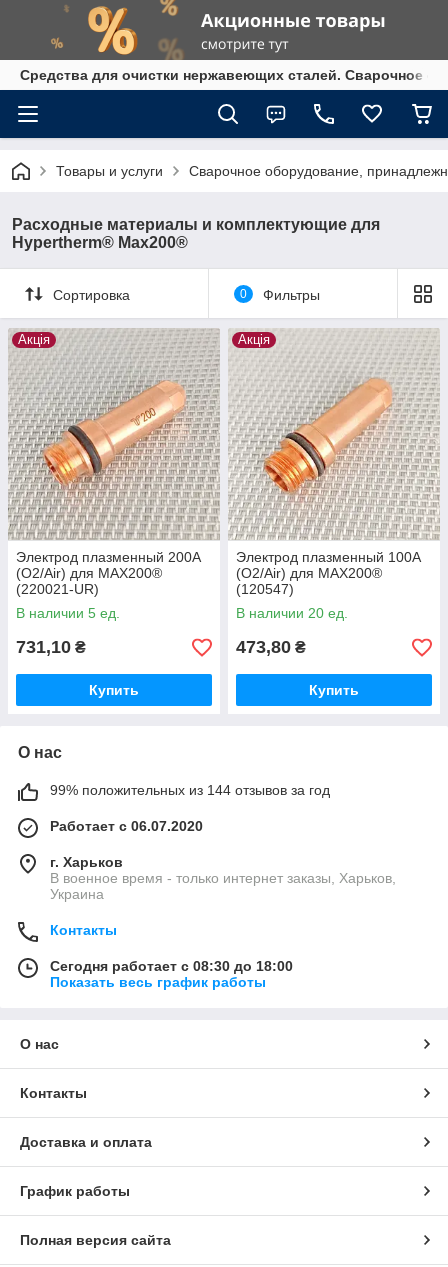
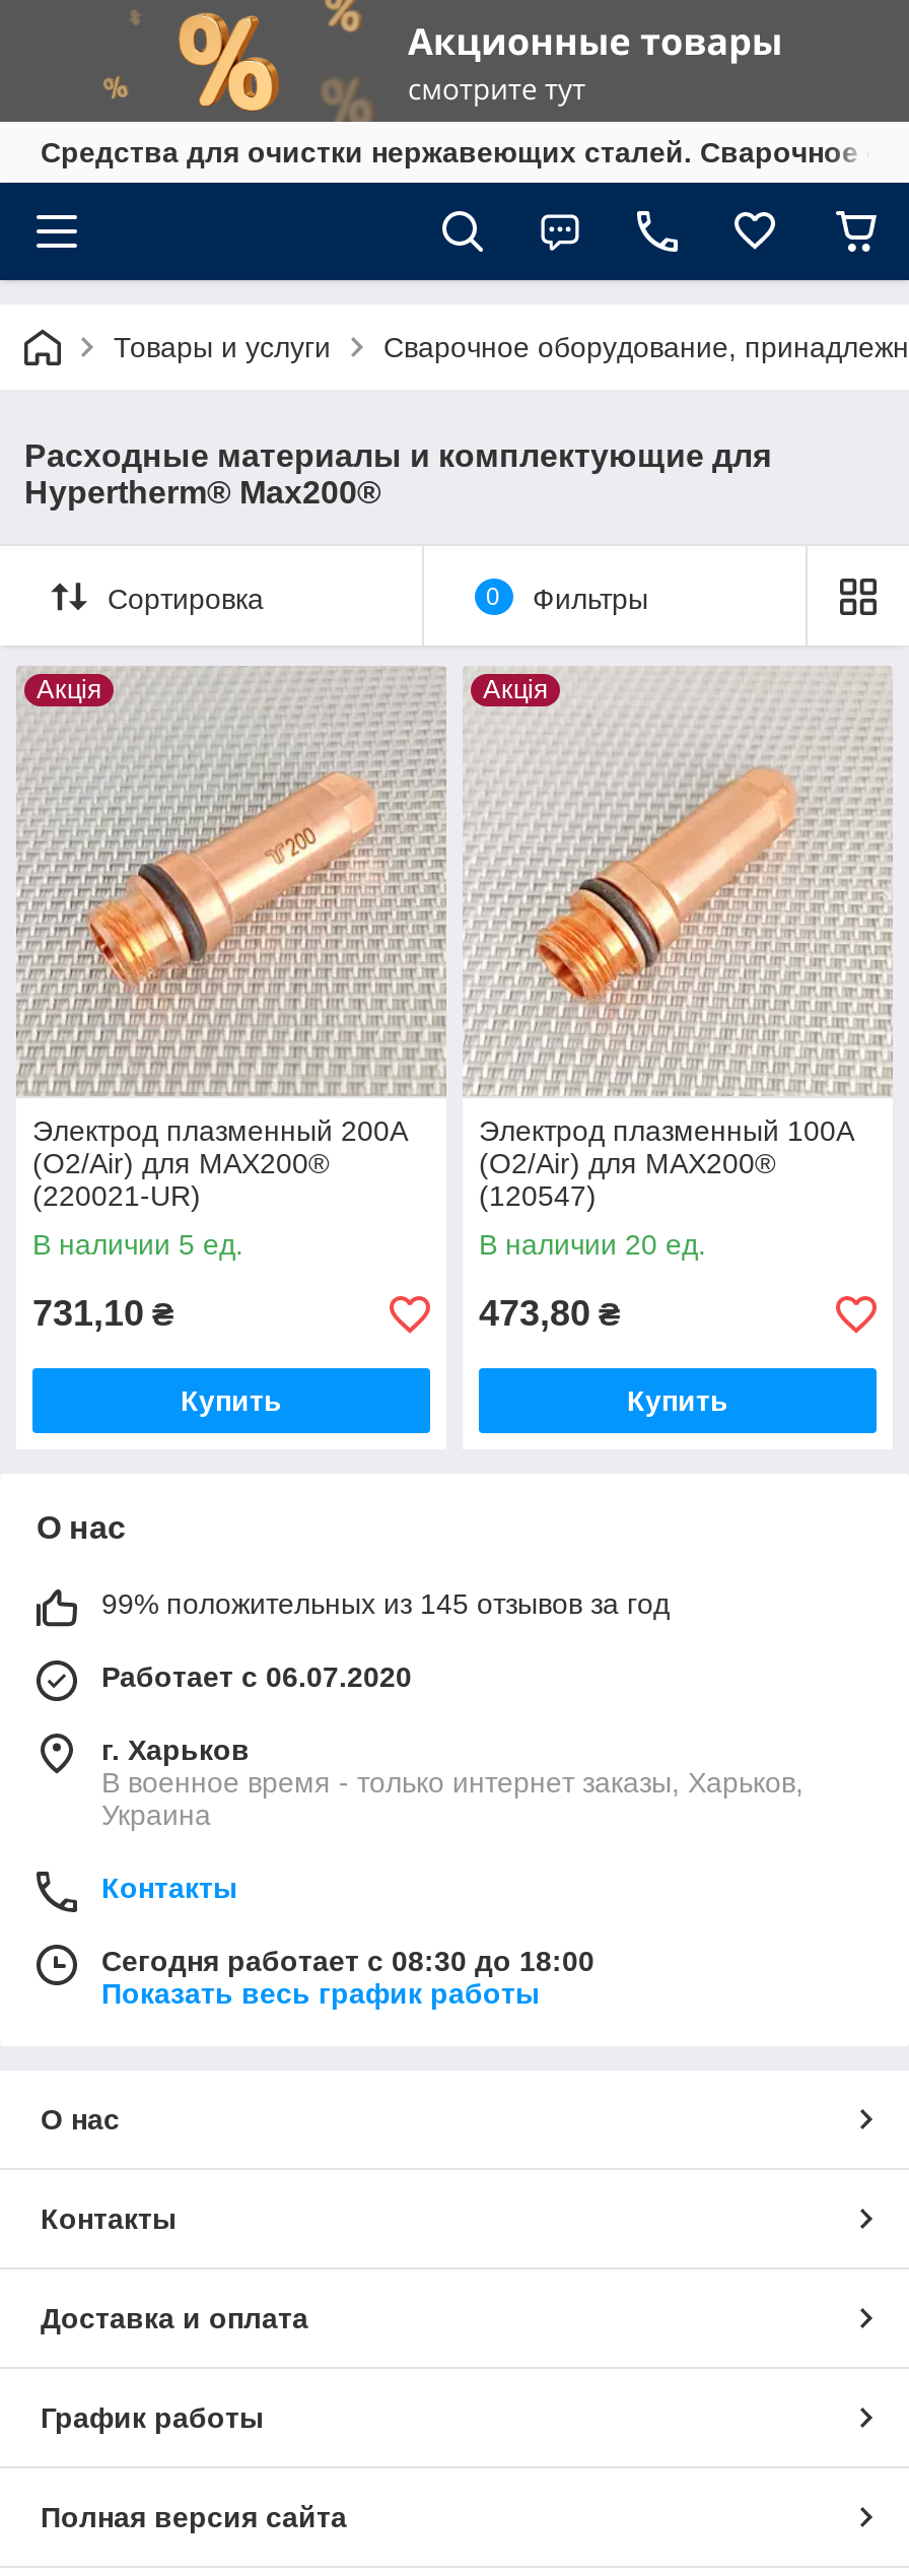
- 99% положительных из 144 отзывов за год
+ 99% положительных из 145 отзывов за год
